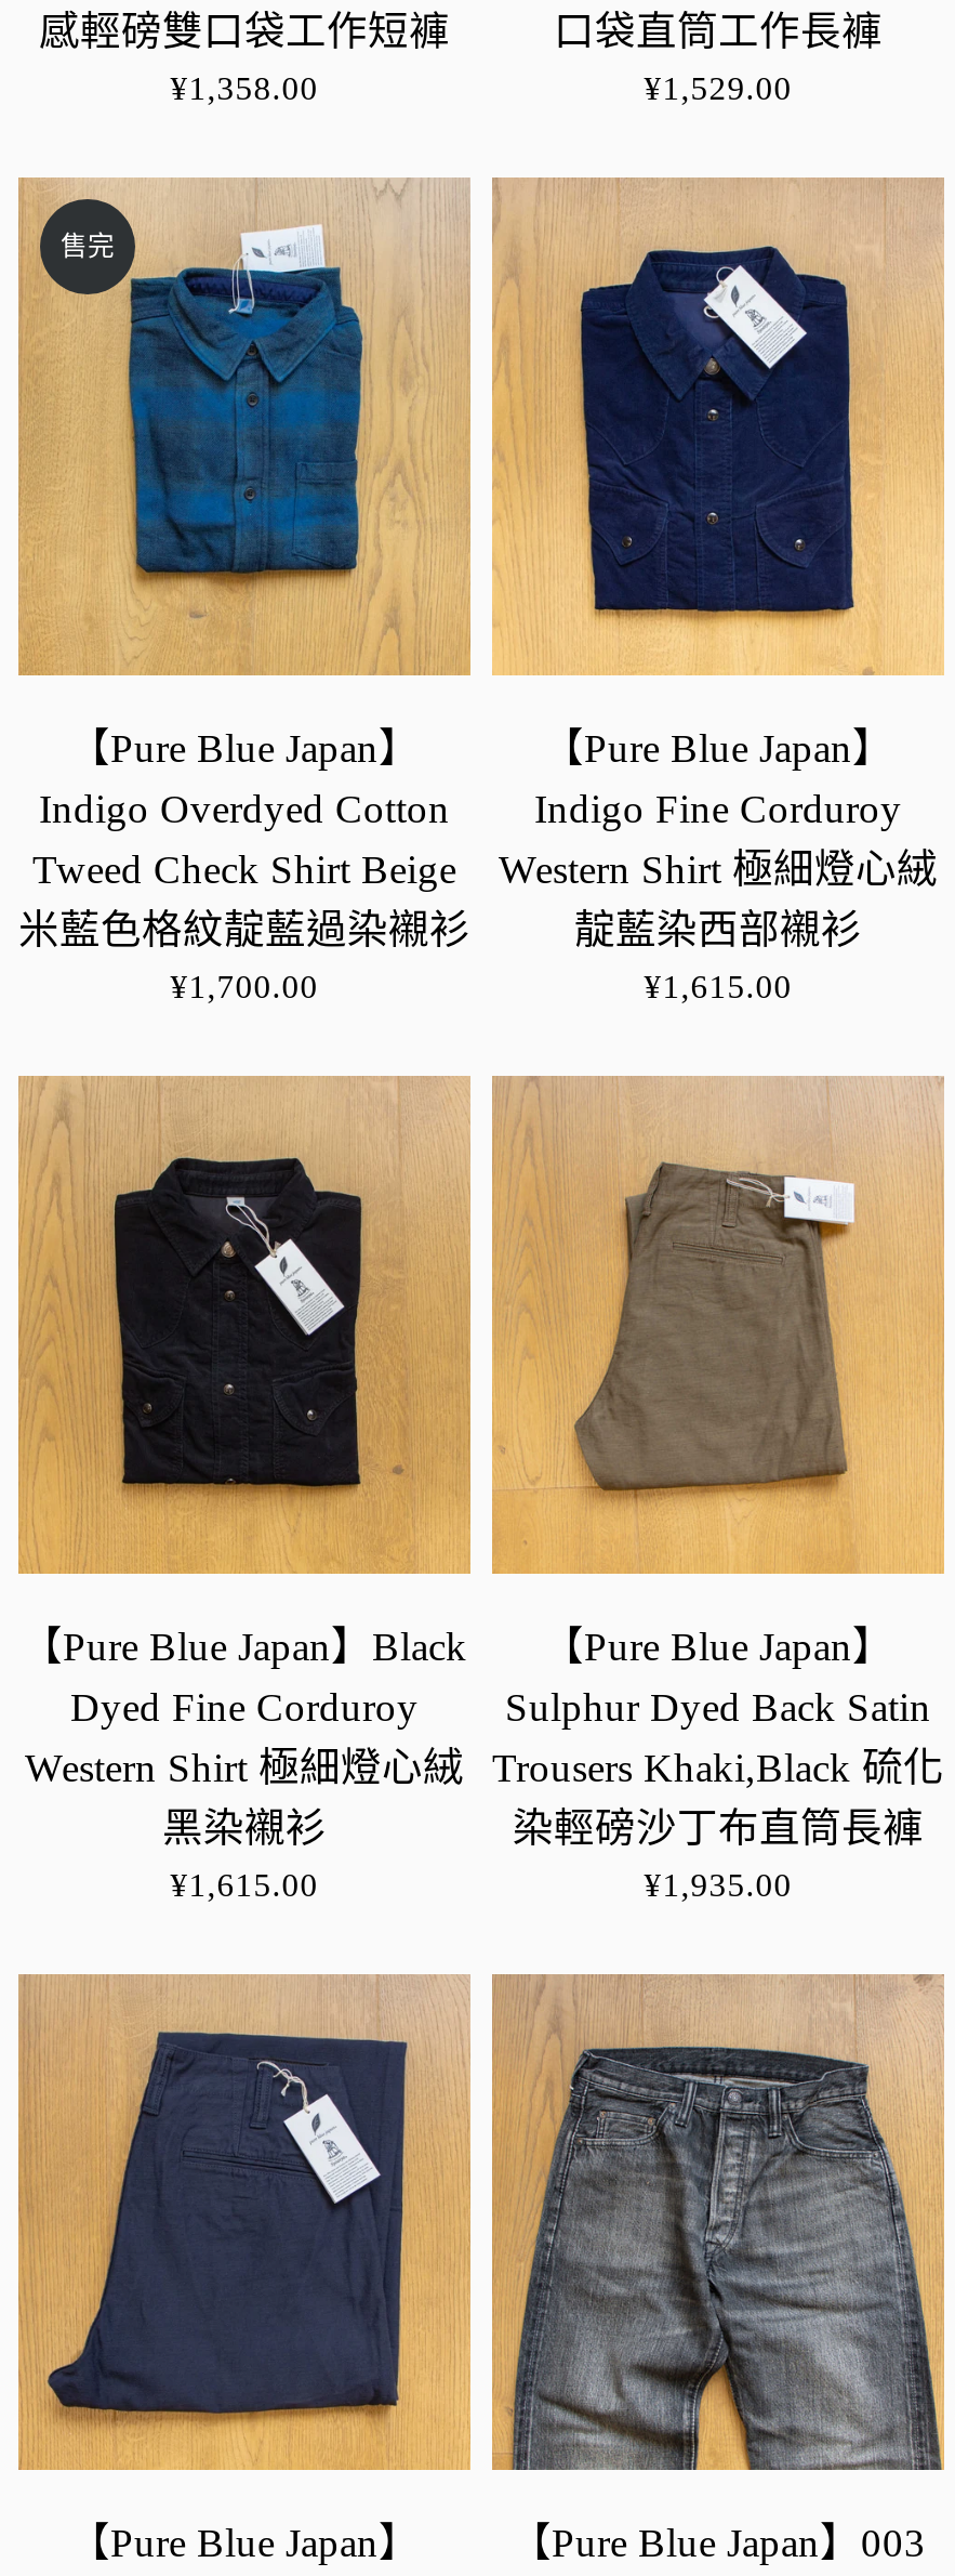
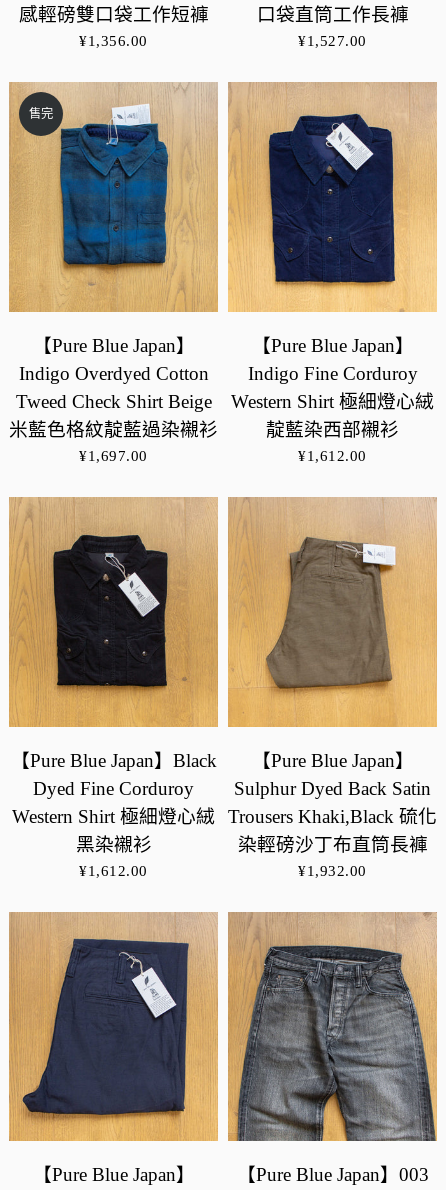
- ¥1,358.00
+ ¥1,356.00

- ¥1,529.00
+ ¥1,527.00

- ¥1,700.00
+ ¥1,697.00

- ¥1,615.00
+ ¥1,612.00

- ¥1,615.00
+ ¥1,612.00

- ¥1,935.00
+ ¥1,932.00
